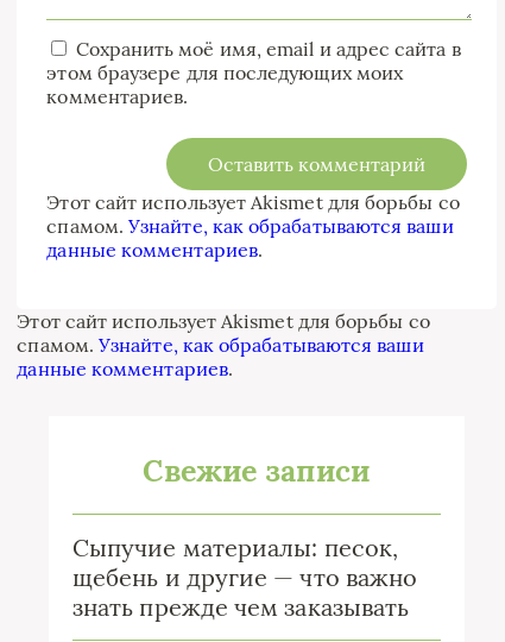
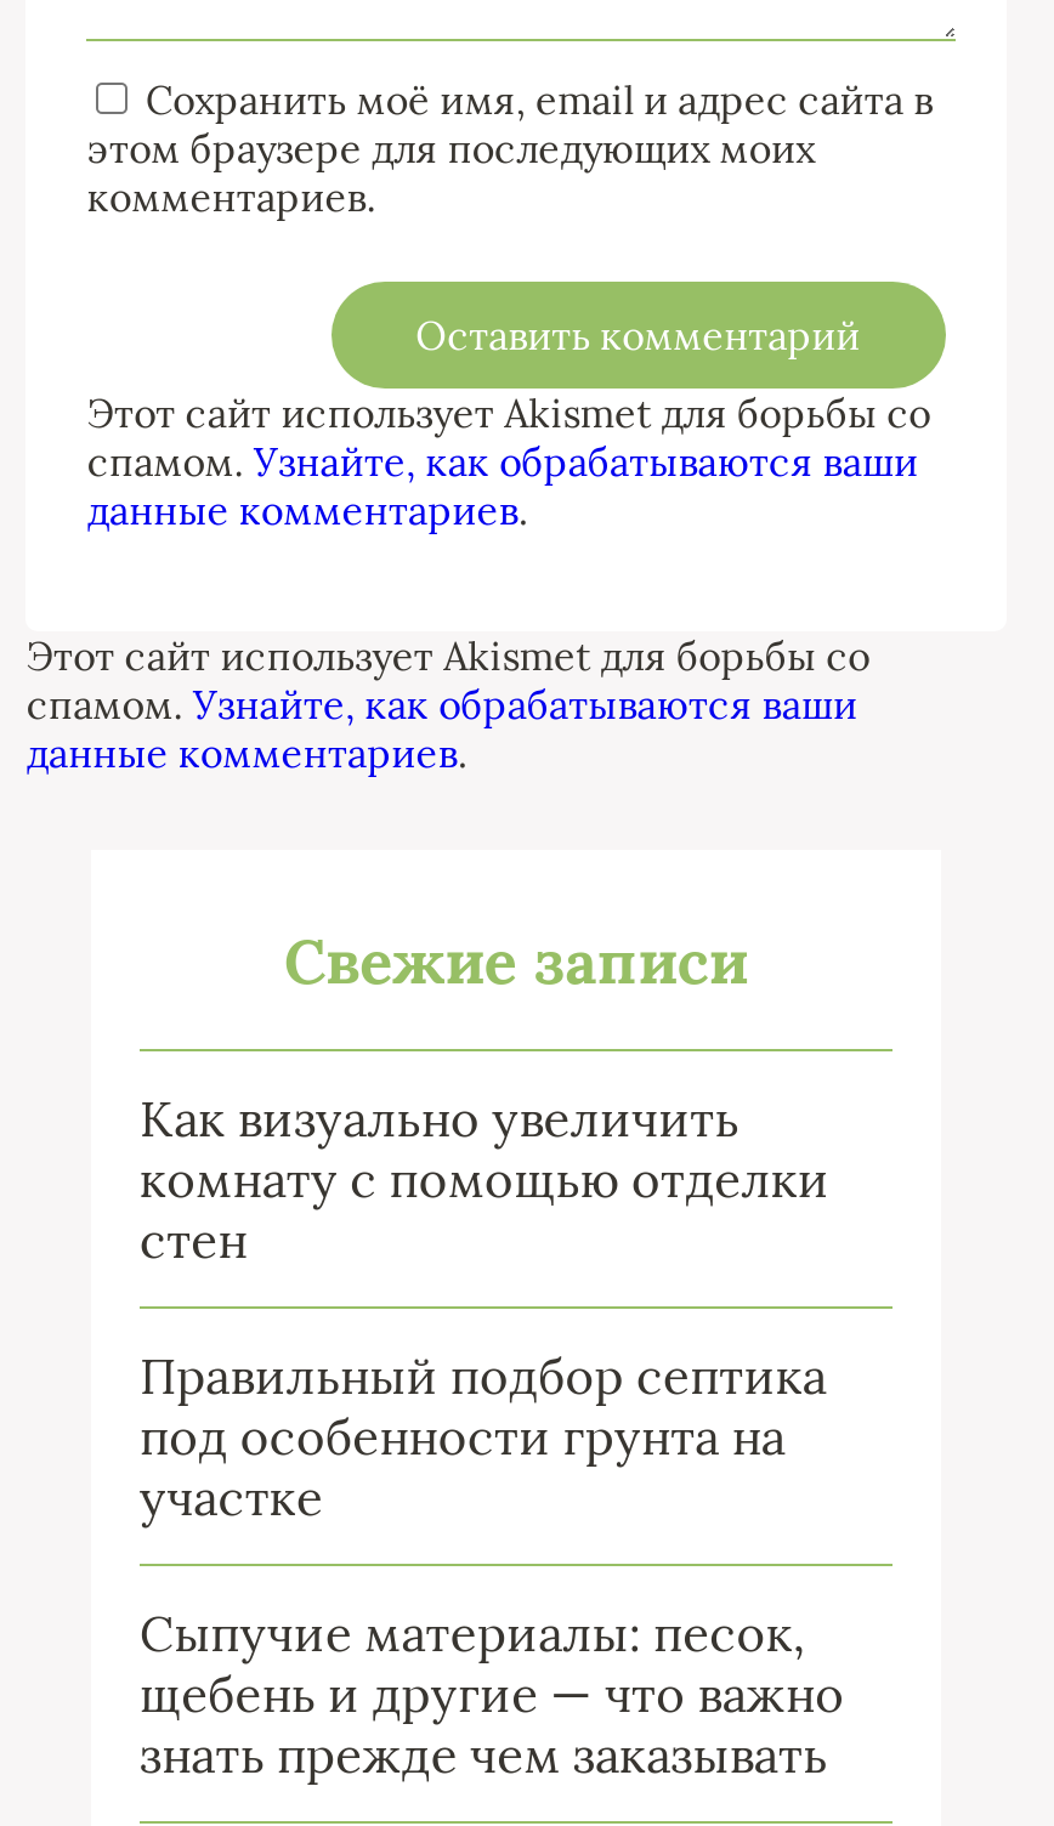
+ Как визуально увеличить
+ комнату с помощью отделки
+ стен
+ Правильный подбор септика
+ под особенности грунта на
+ участке
